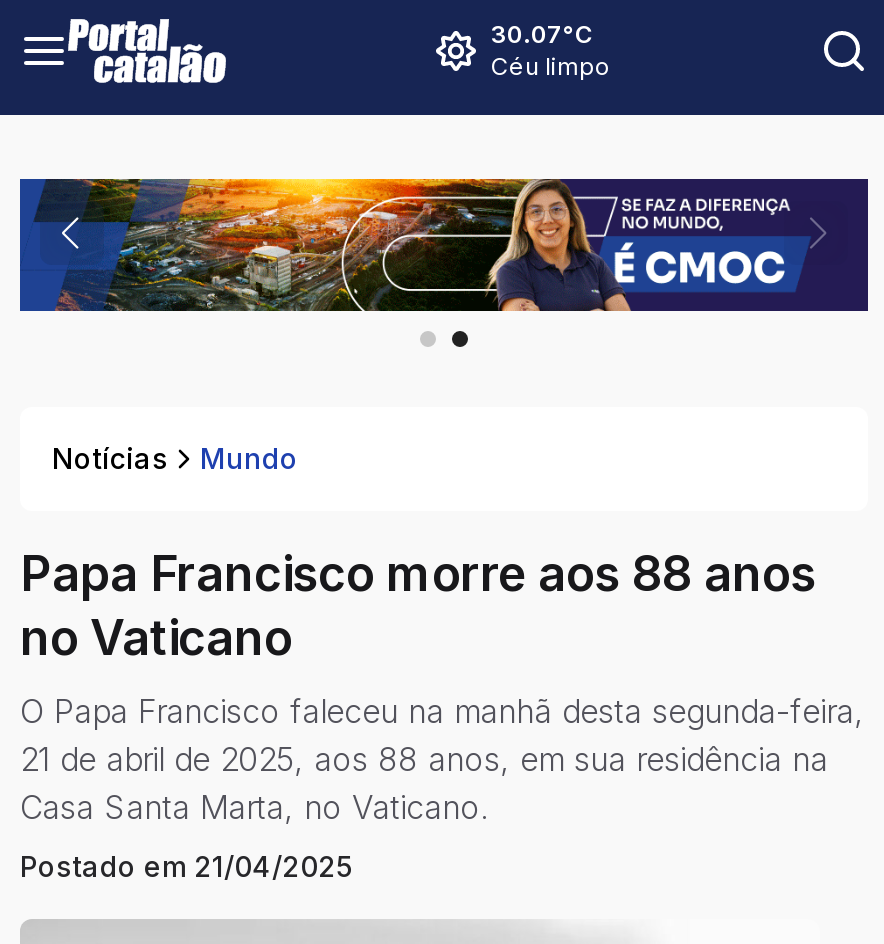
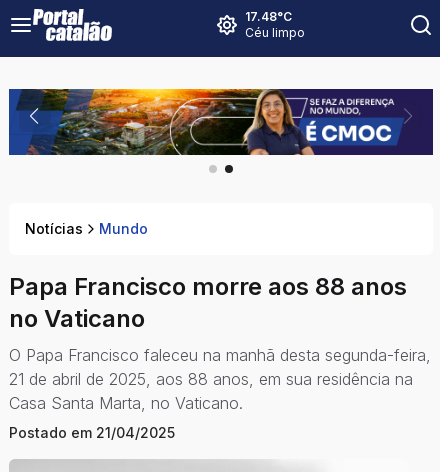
- 30.07°C
+ 17.48°C
